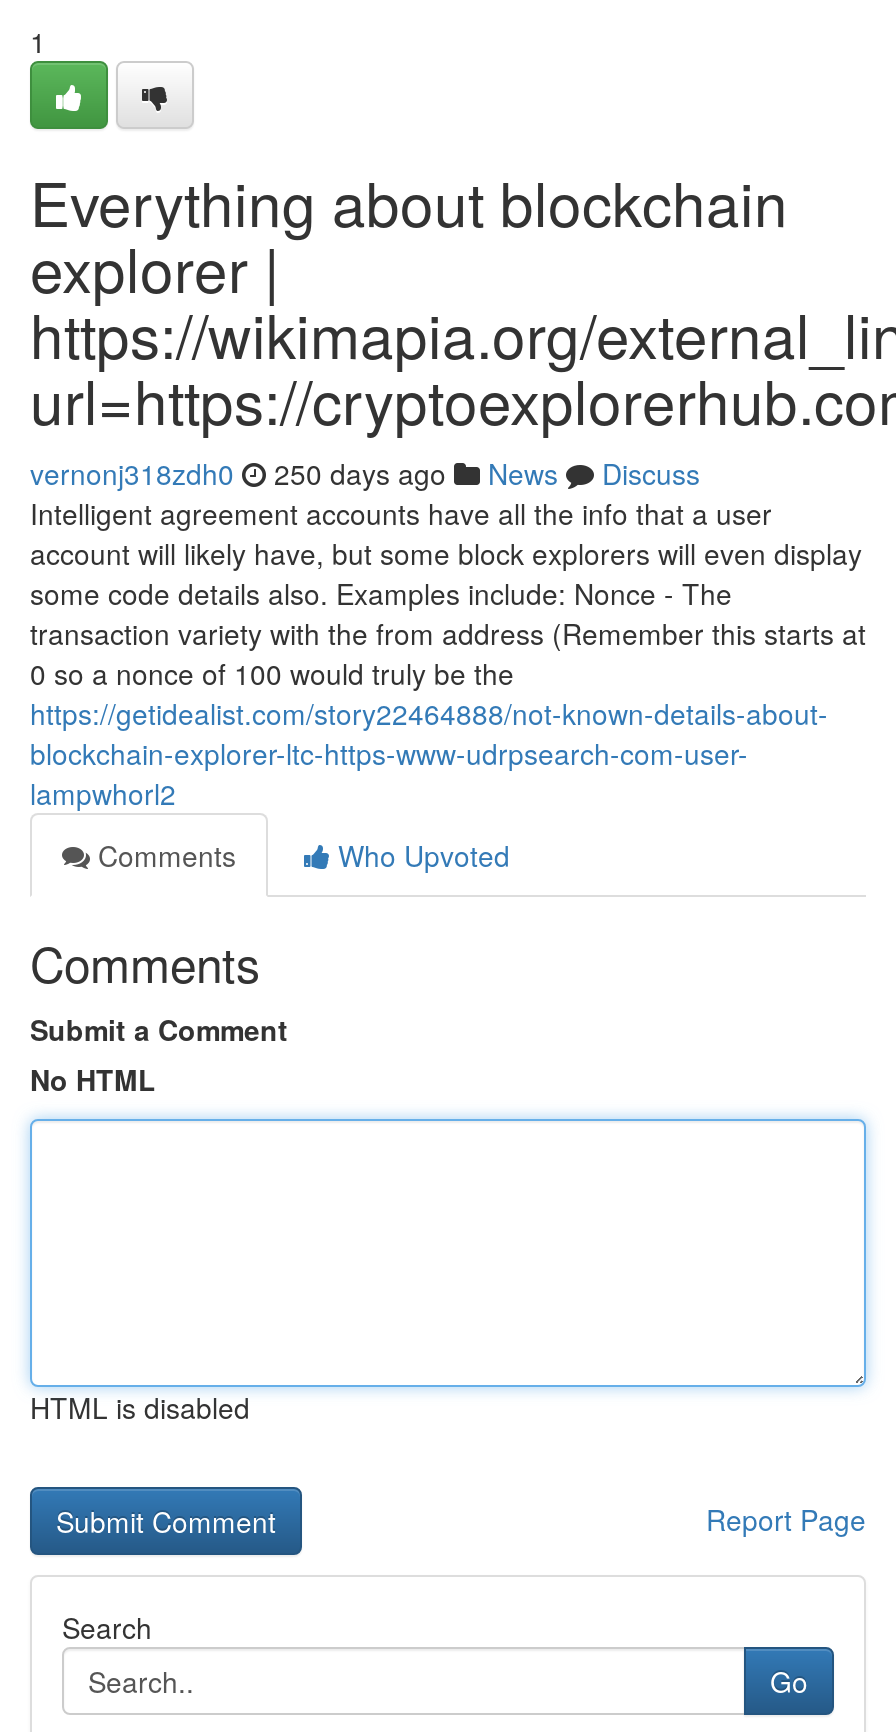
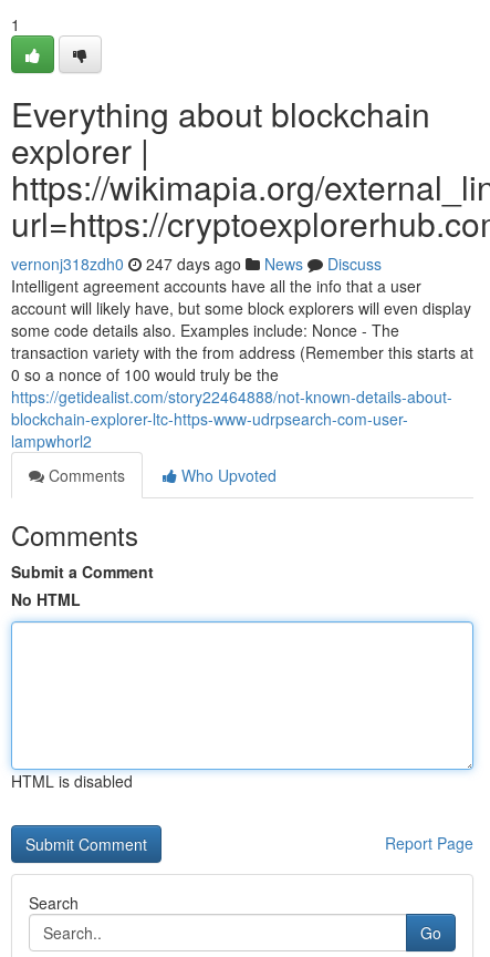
- vernonj318zdh0 250 days ago News Discuss
+ vernonj318zdh0 247 days ago News Discuss
